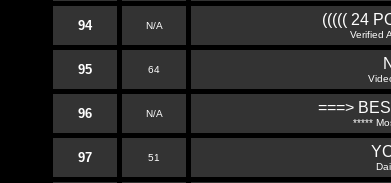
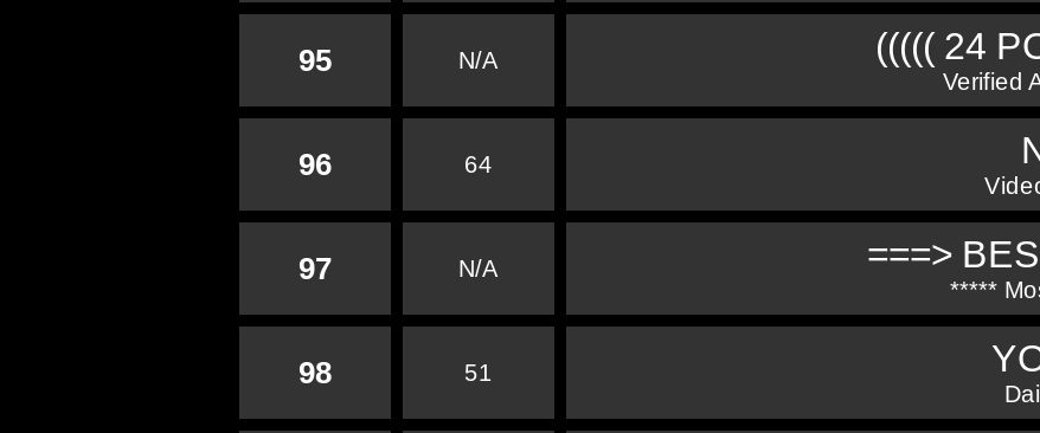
- 94
+ 95

- 95
+ 96

- 96
+ 97

- 97
+ 98
